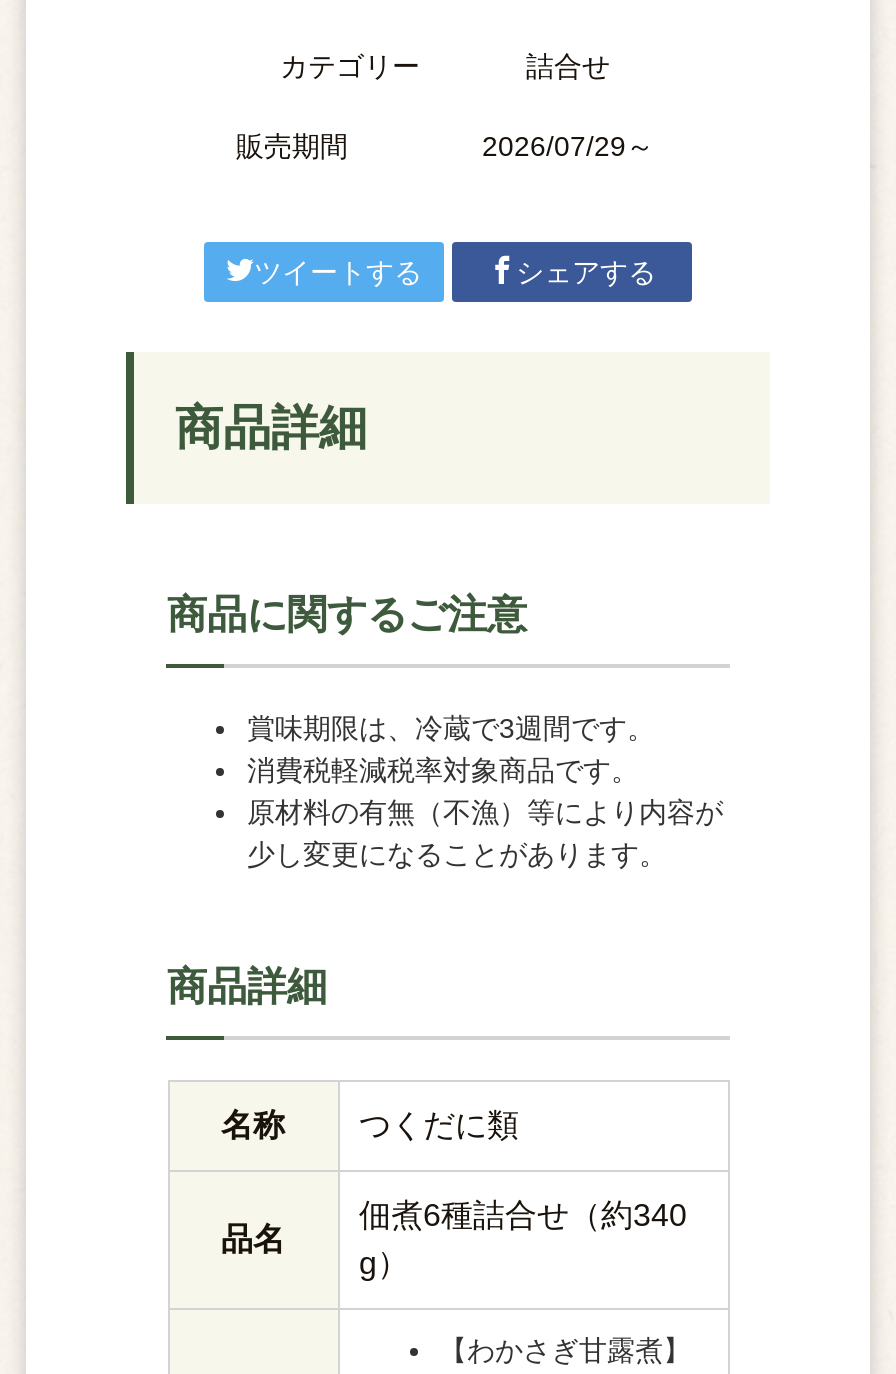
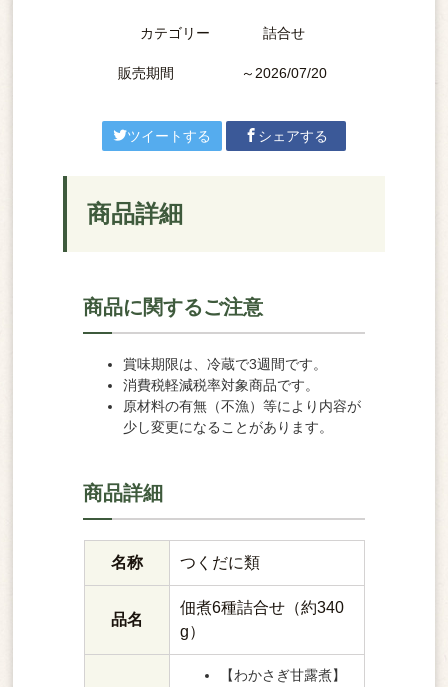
- 2026/07/29～
+ ～2026/07/20
